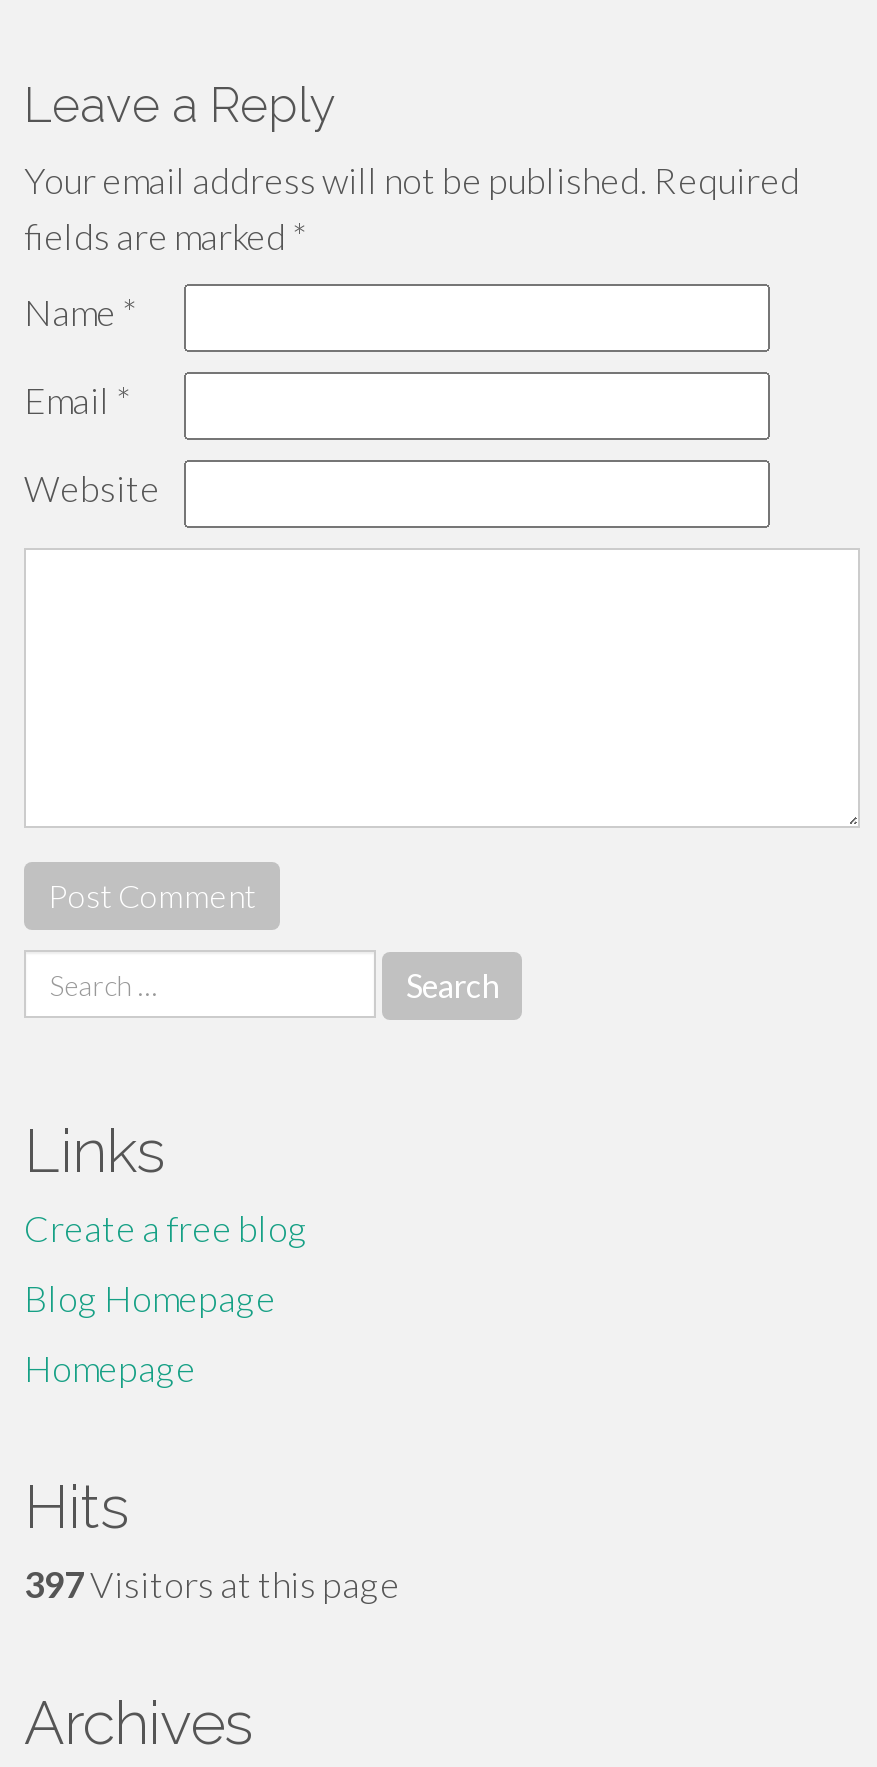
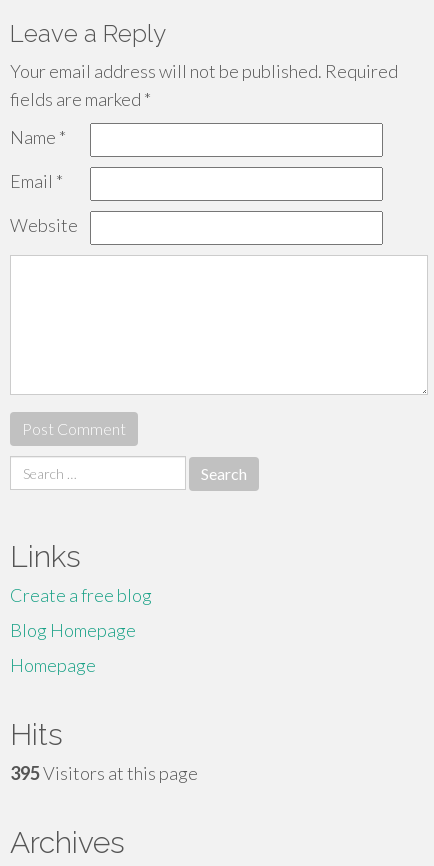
- 397Visitors at this page
+ 395Visitors at this page
